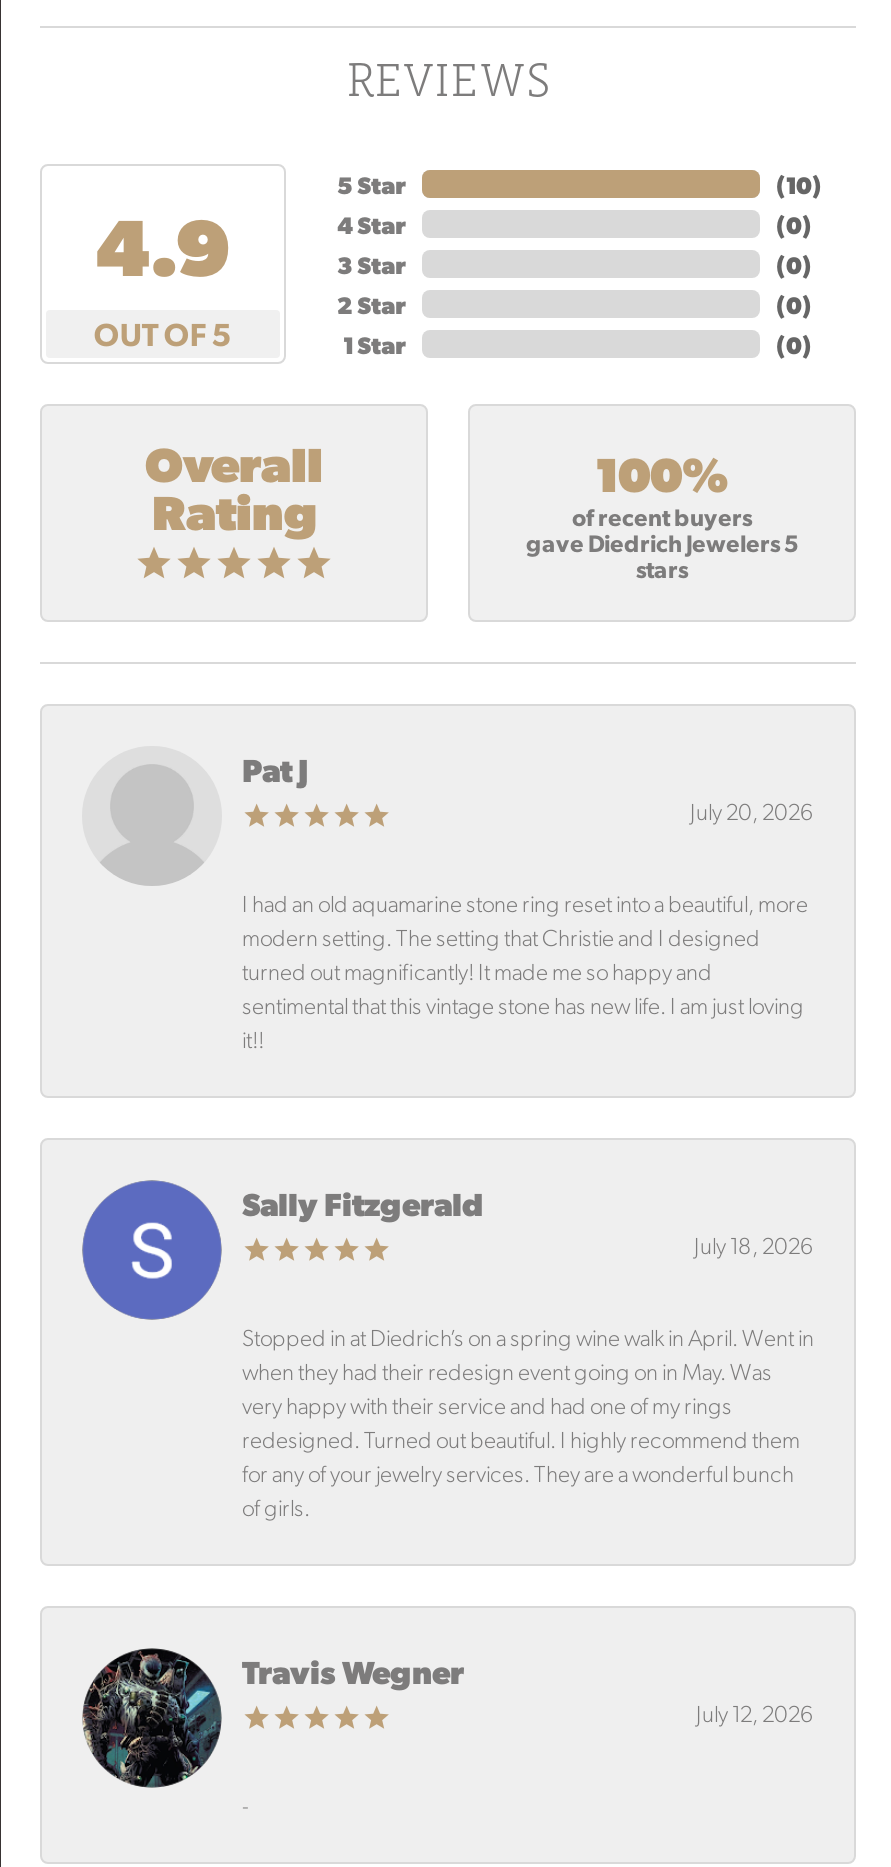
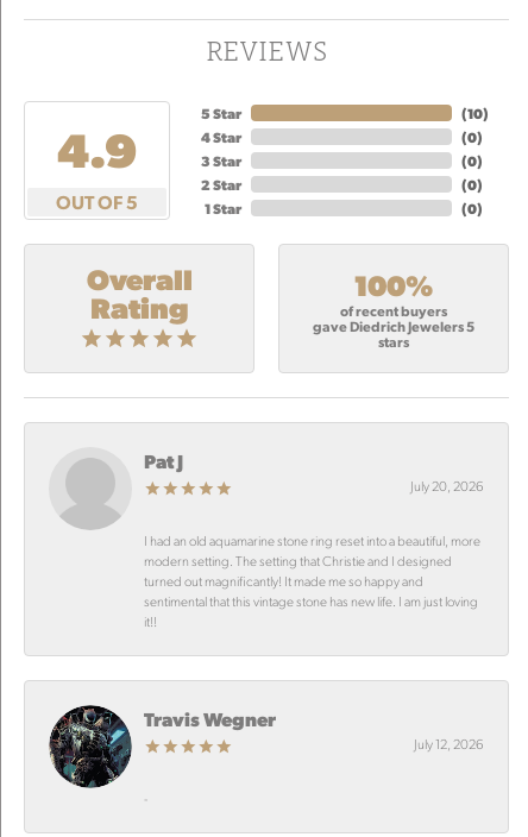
- [image]
- Sally Fitzgerald
- July 18, 2026
- Stopped in at Diedrich’s on a spring wine walk in April. Went in
- when they had their redesign event going on in May. Was
- very happy with their service and had one of my rings
- redesigned. Turned out beautiful. I highly recommend them
- for any of your jewelry services. They are a wonderful bunch
- of girls.
